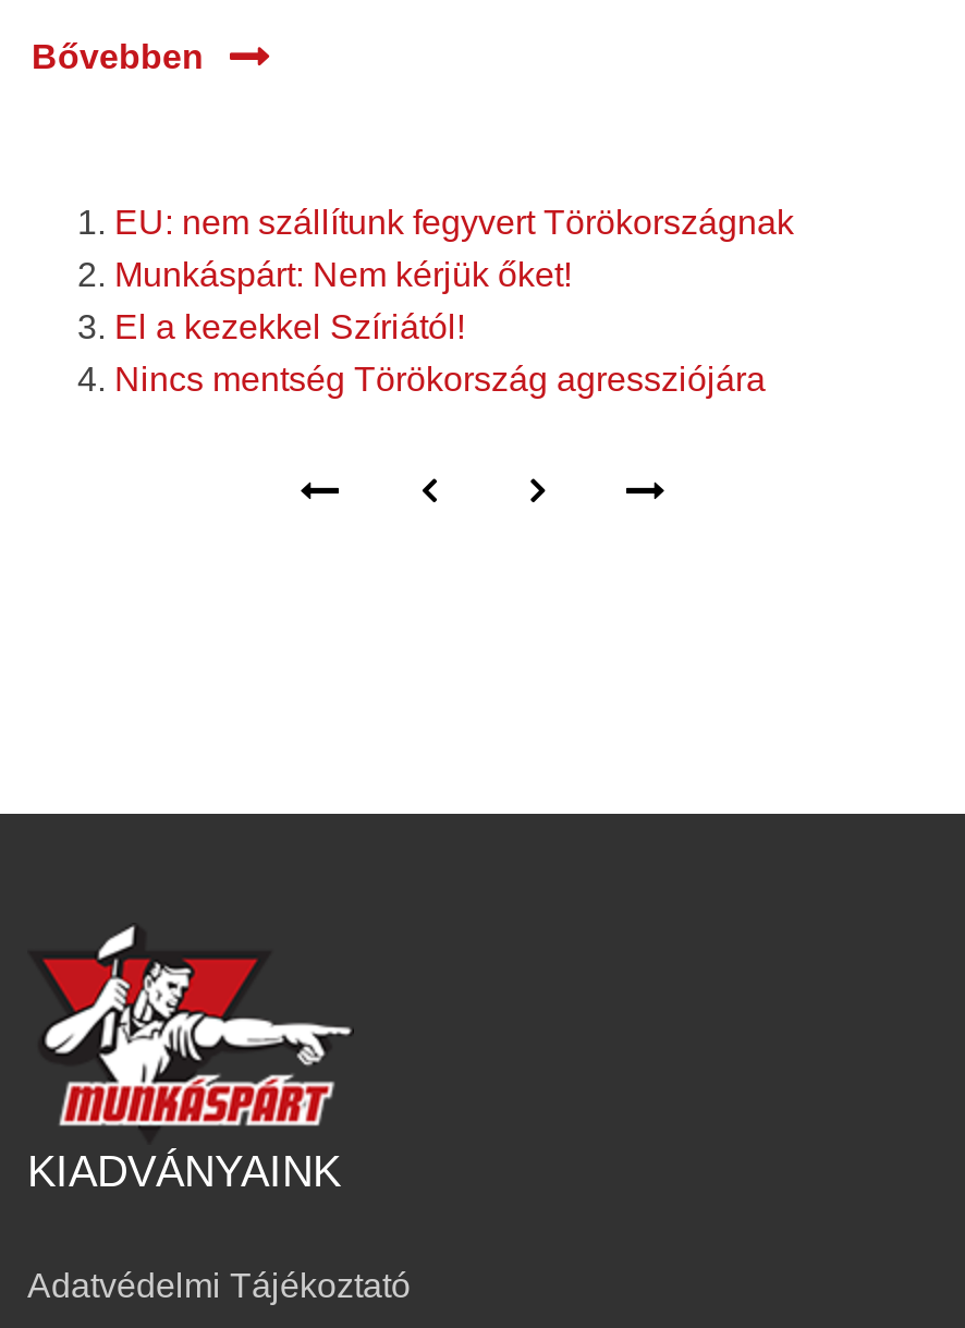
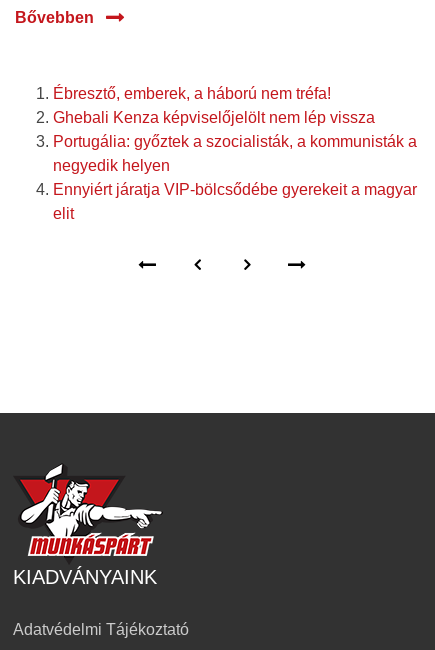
- EU: nem szállítunk fegyvert Törökországnak
- Munkáspárt: Nem kérjük őket!
- El a kezekkel Szíriától!
- Nincs mentség Törökország agressziójára
+ Ébresztő, emberek, a háború nem tréfa!
+ Ghebali Kenza képviselőjelölt nem lép vissza
+ Portugália: győztek a szocialisták, a kommunisták a
+ negyedik helyen
+ Ennyiért járatja VIP-bölcsődébe gyerekeit a magyar
+ elit
